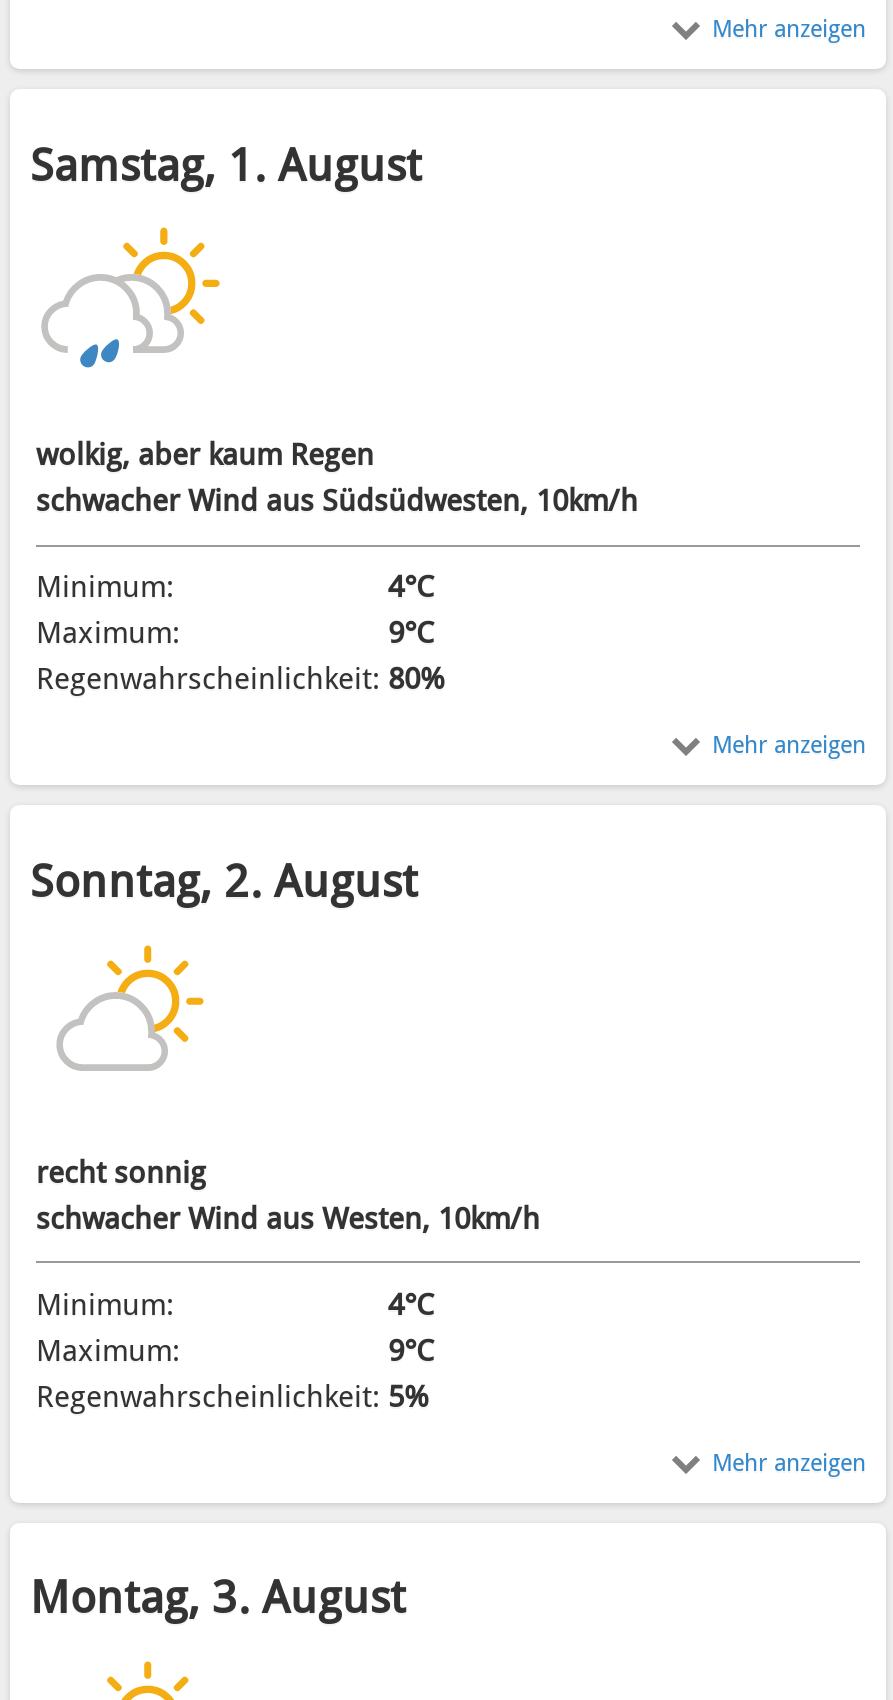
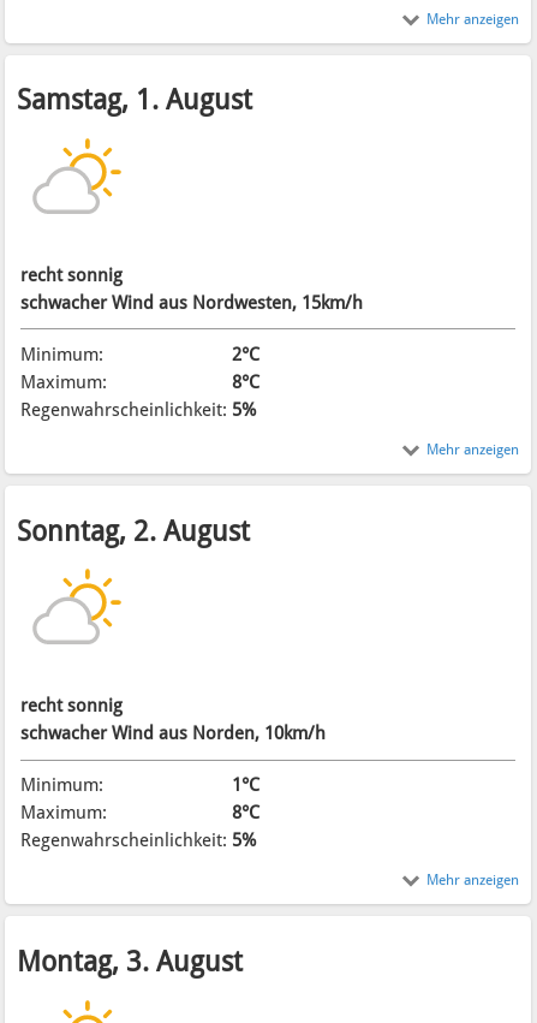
- [image]
- wolkig, aber kaum Regen
- schwacher Wind aus Südsüdwesten, 10km/h
+ [image]
+ recht sonnig
+ schwacher Wind aus Nordwesten, 15km/h

- 4°C
+ 2°C

- 9°C
- Regenwahrscheinlichkeit: 80%
+ 8°C
+ Regenwahrscheinlichkeit: 5%

- schwacher Wind aus Westen, 10km/h
+ schwacher Wind aus Norden, 10km/h

- 4°C
+ 1°C

- 9°C
+ 8°C
